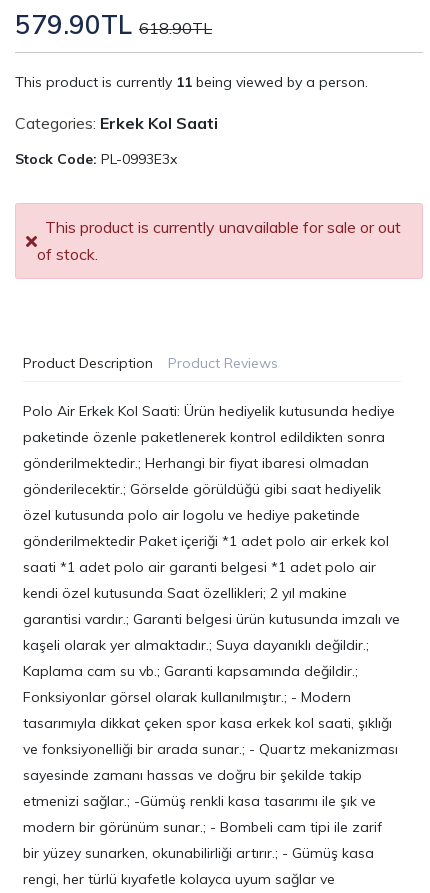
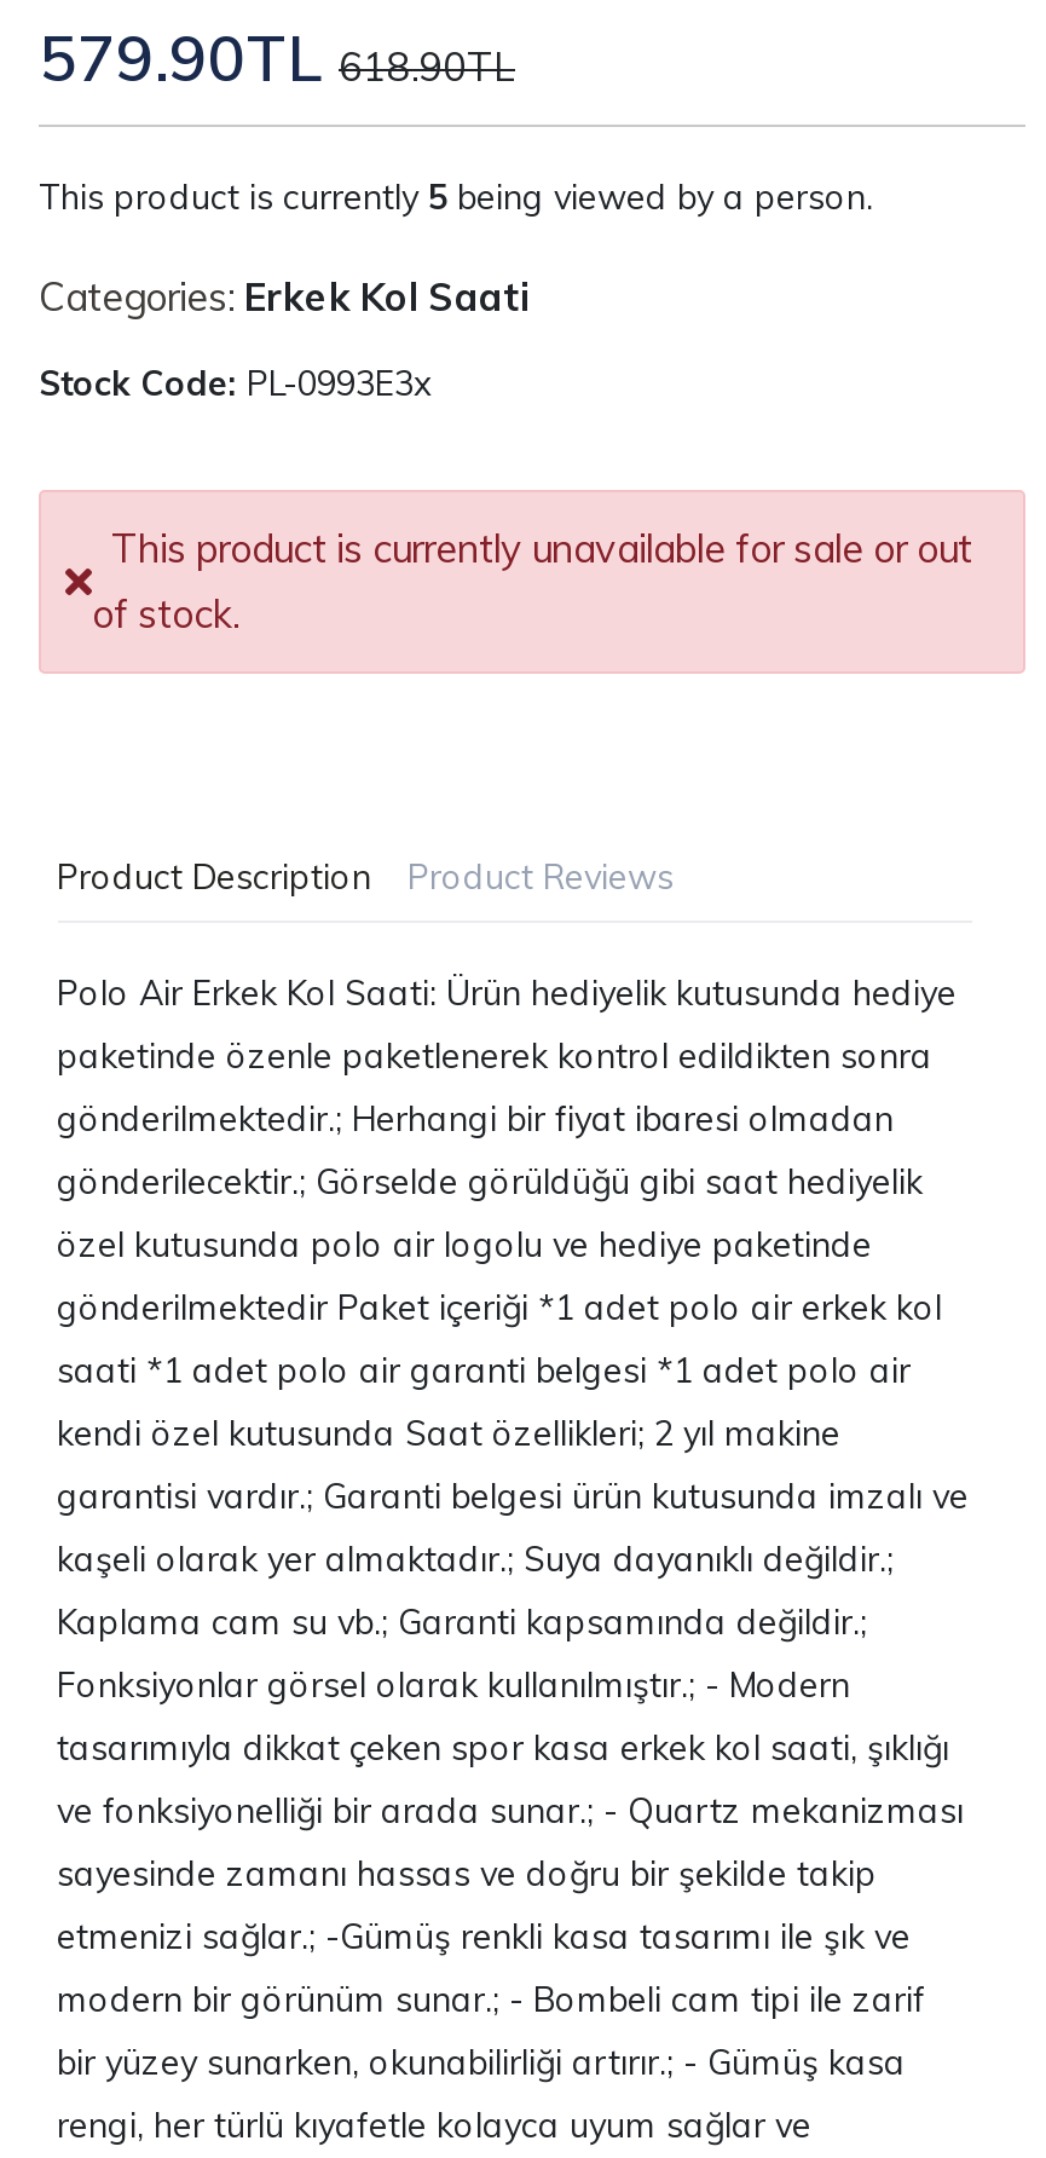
- This product is currently 11 being viewed by a person.
+ This product is currently 5 being viewed by a person.
